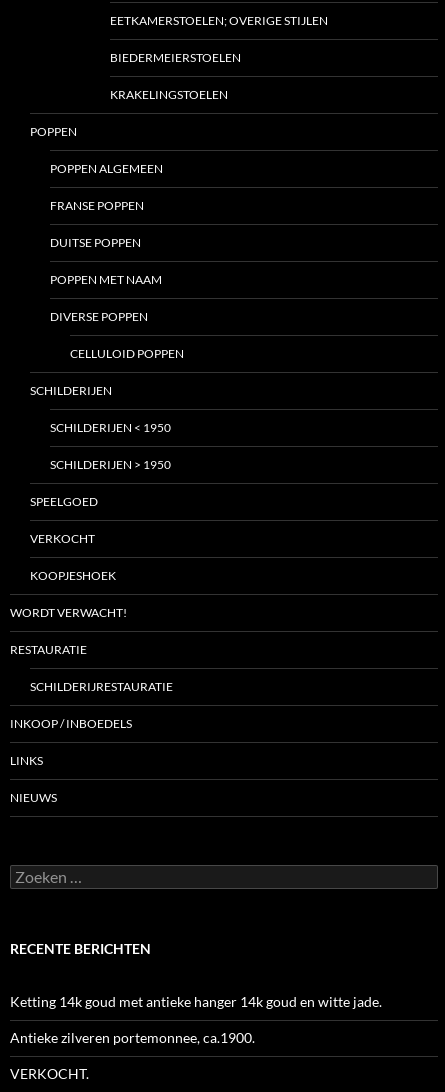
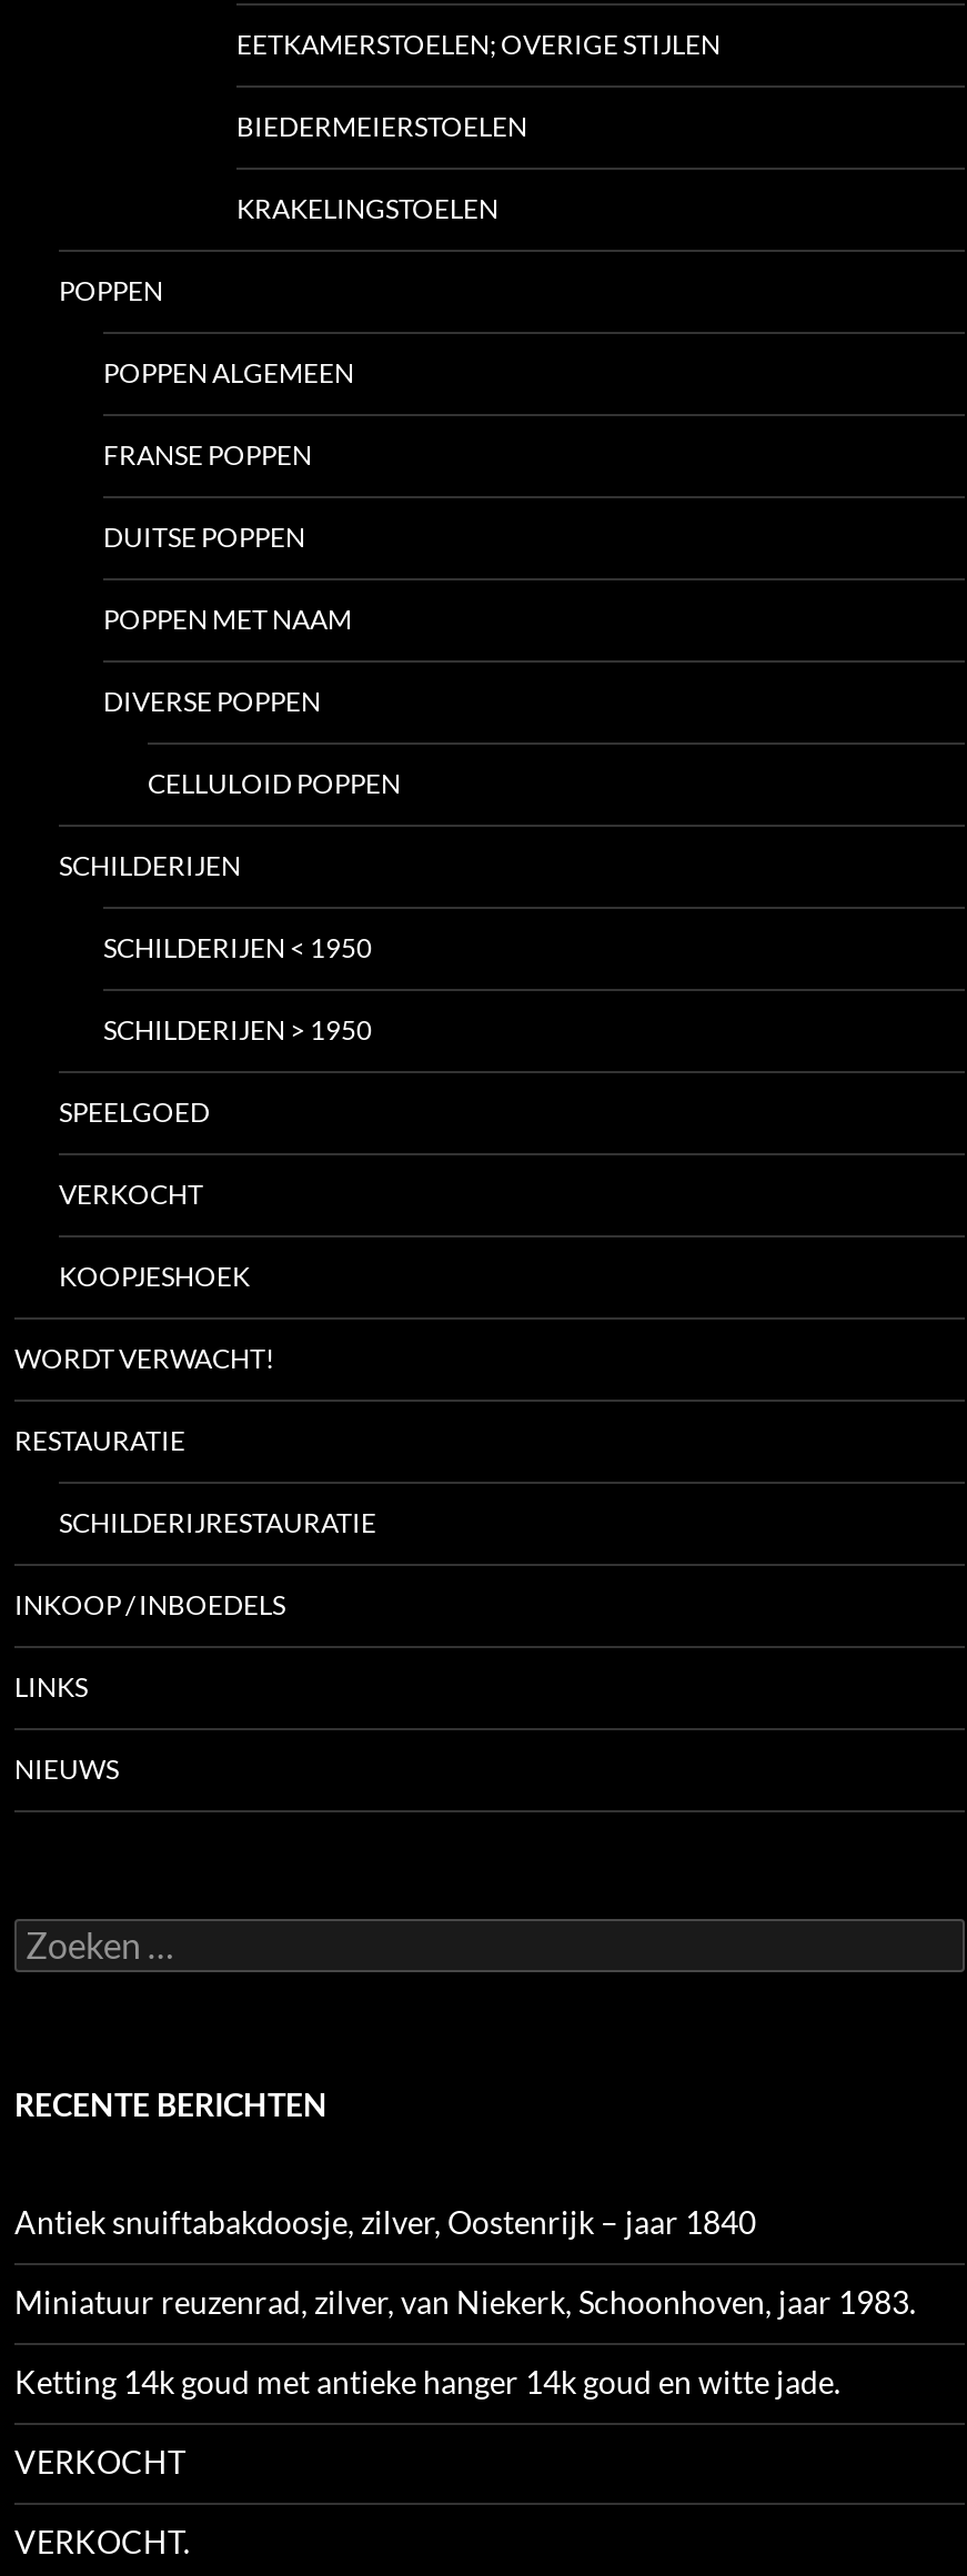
+ Antiek snuiftabakdoosje, zilver, Oostenrijk – jaar 1840
+ Miniatuur reuzenrad, zilver, van Niekerk, Schoonhoven, jaar 1983.

- Antieke zilveren portemonnee, ca.1900.
+ VERKOCHT
